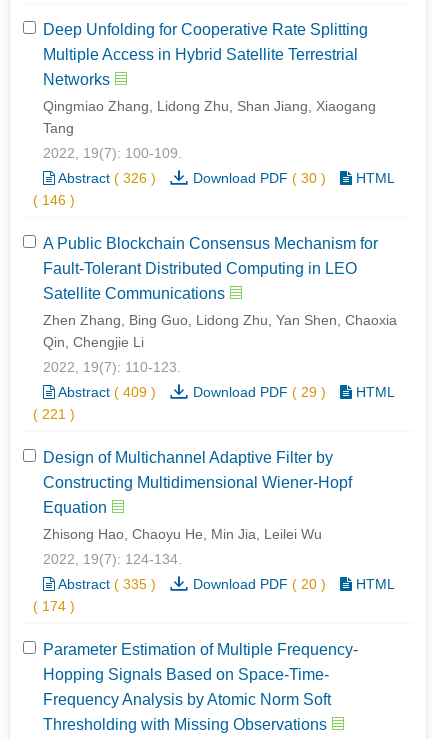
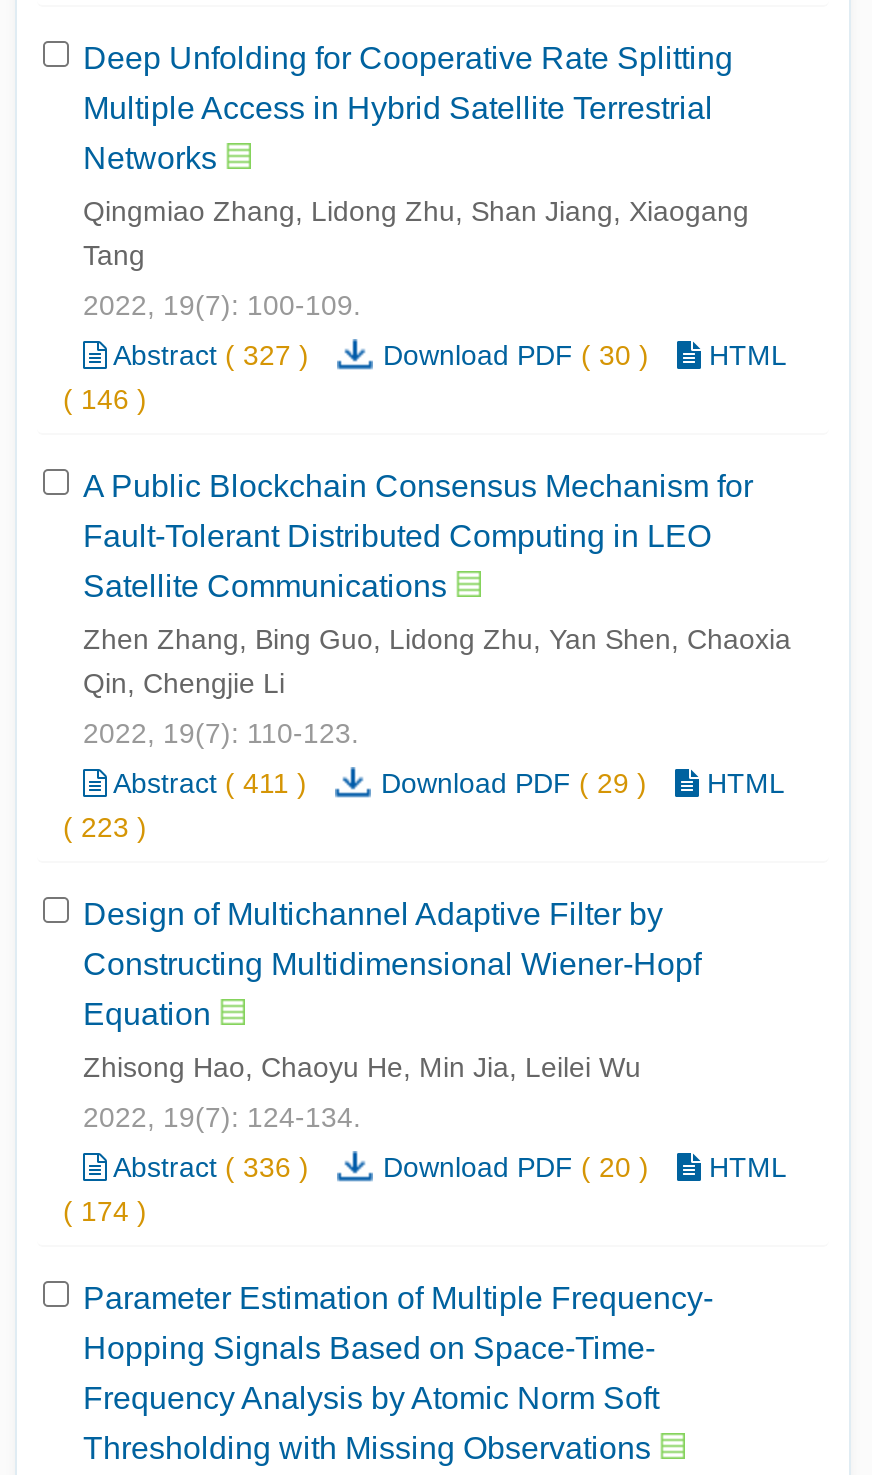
- Abstract (326)
+ Abstract (327)

- Abstract (409)
+ Abstract (411)

- (221)
+ (223)

- Abstract (335)
+ Abstract (336)
